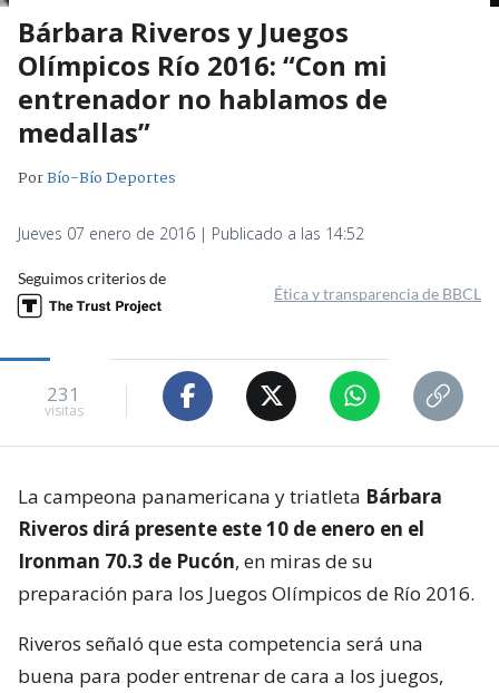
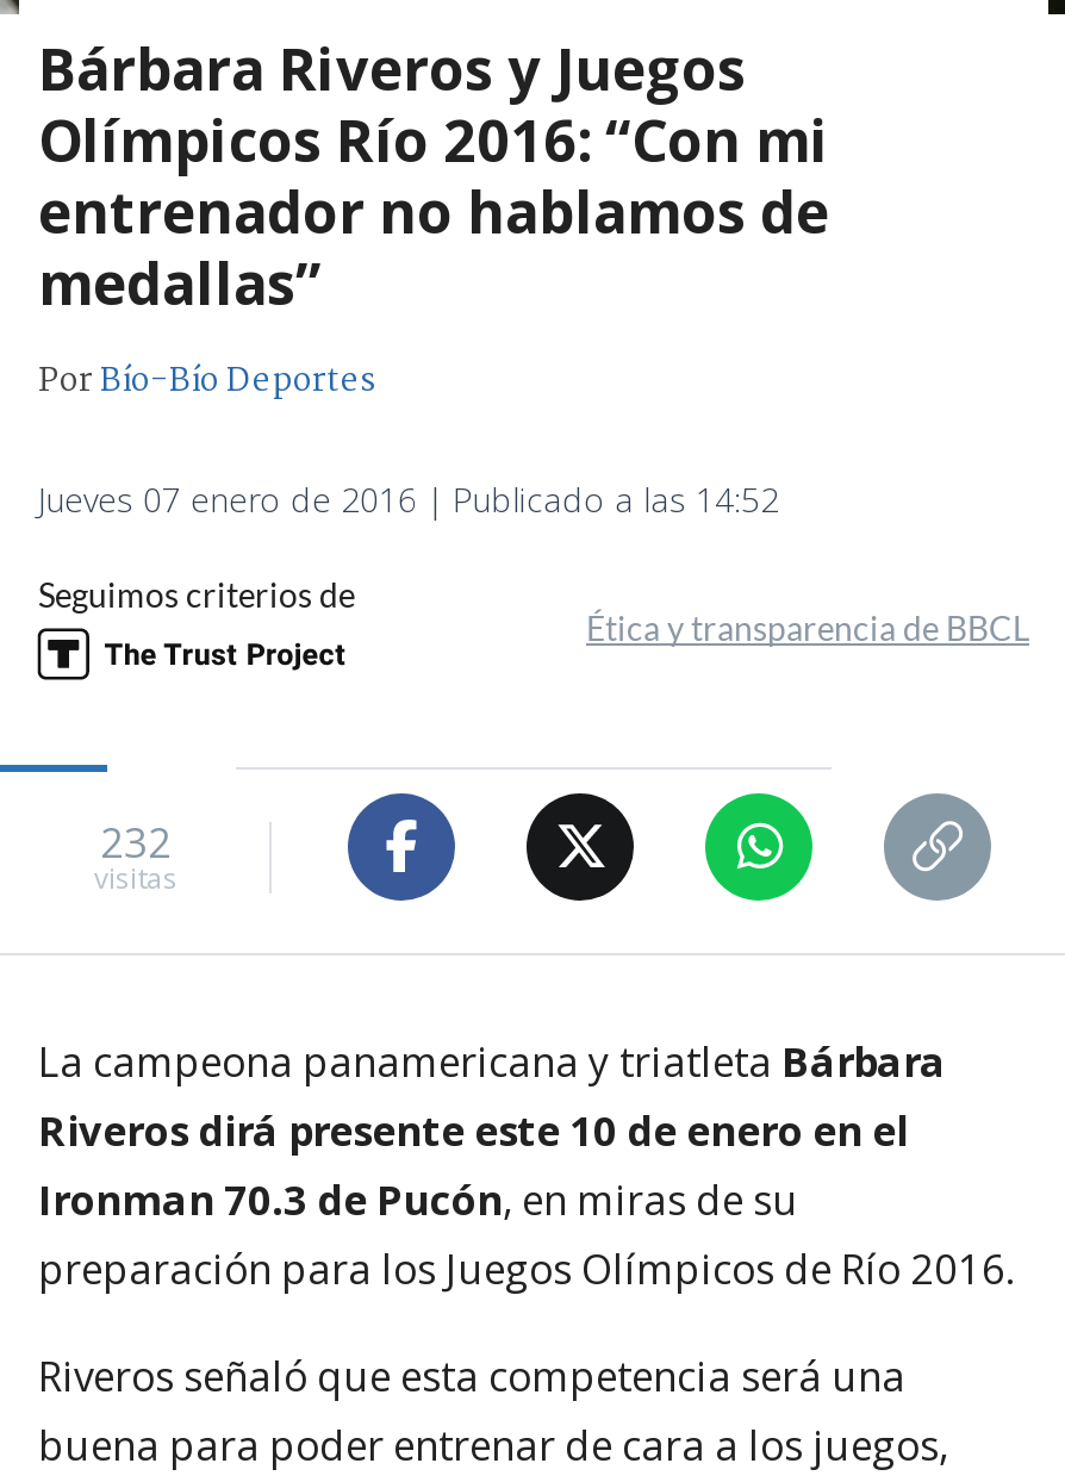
- 231
+ 232
